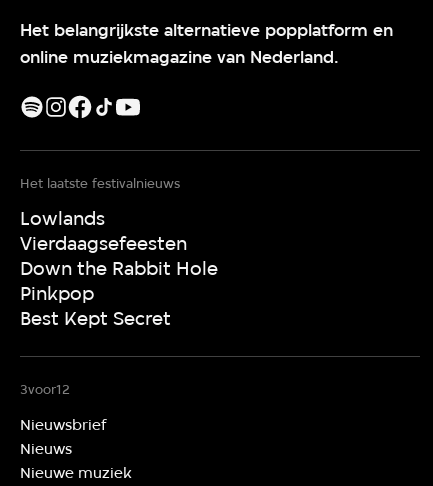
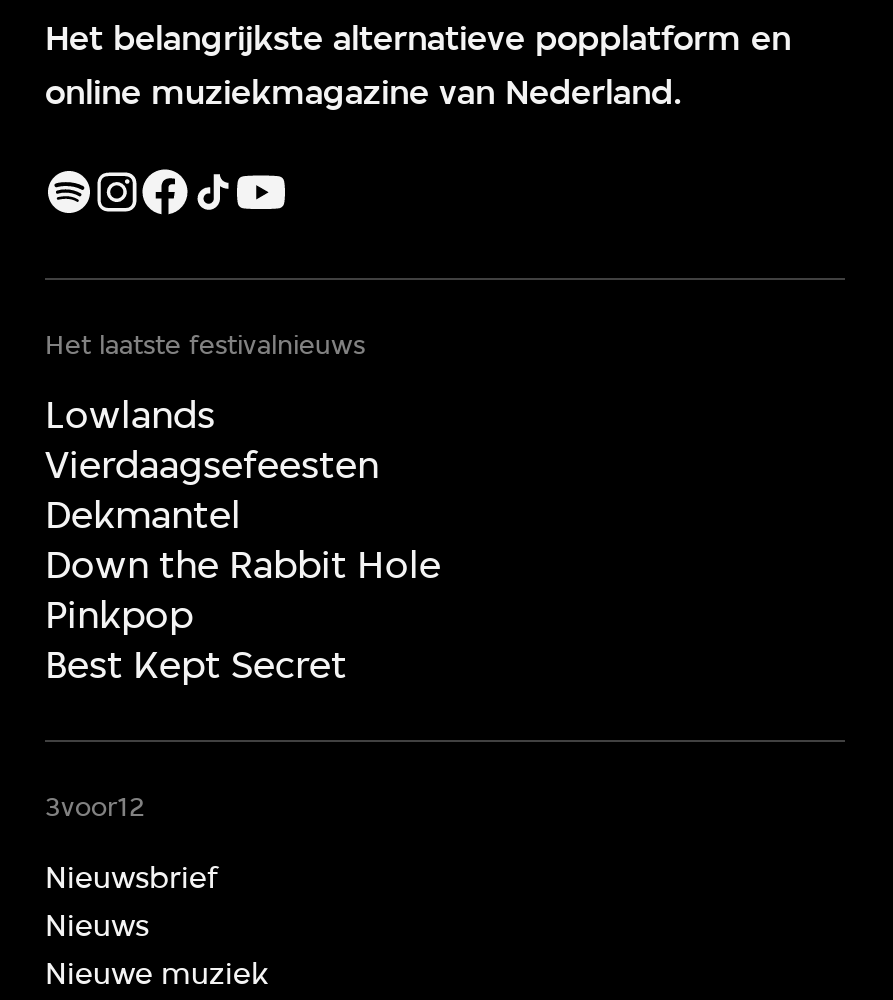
+ Dekmantel
